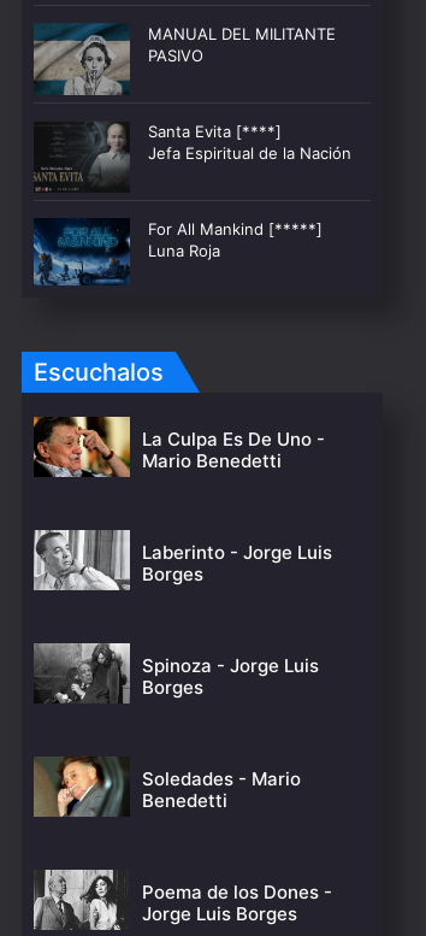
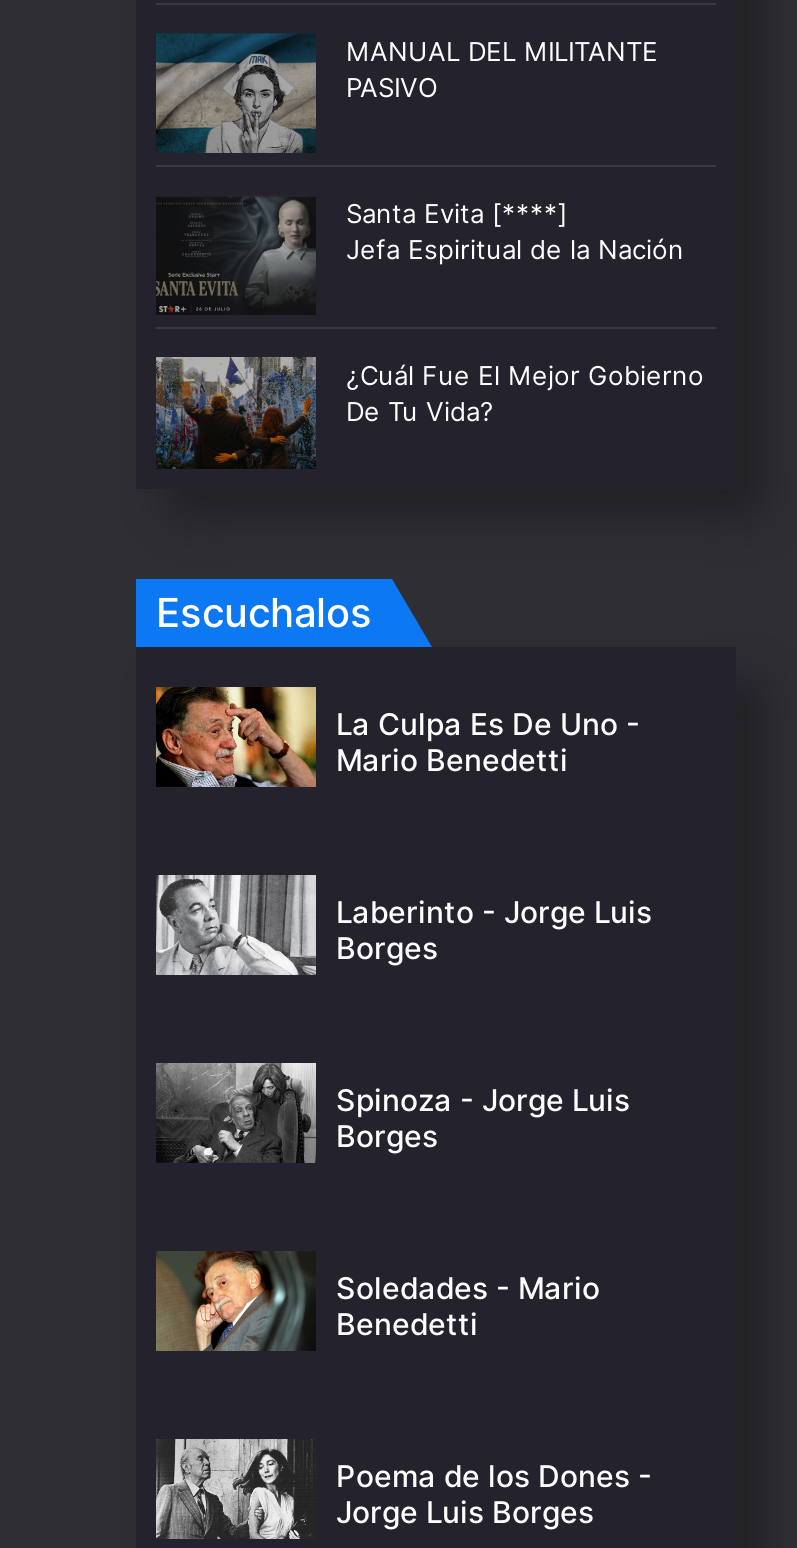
- [image]
- For All Mankind [*****]
- Luna Roja
+ [image]
+ ¿Cuál Fue El Mejor Gobierno
+ De Tu Vida?
